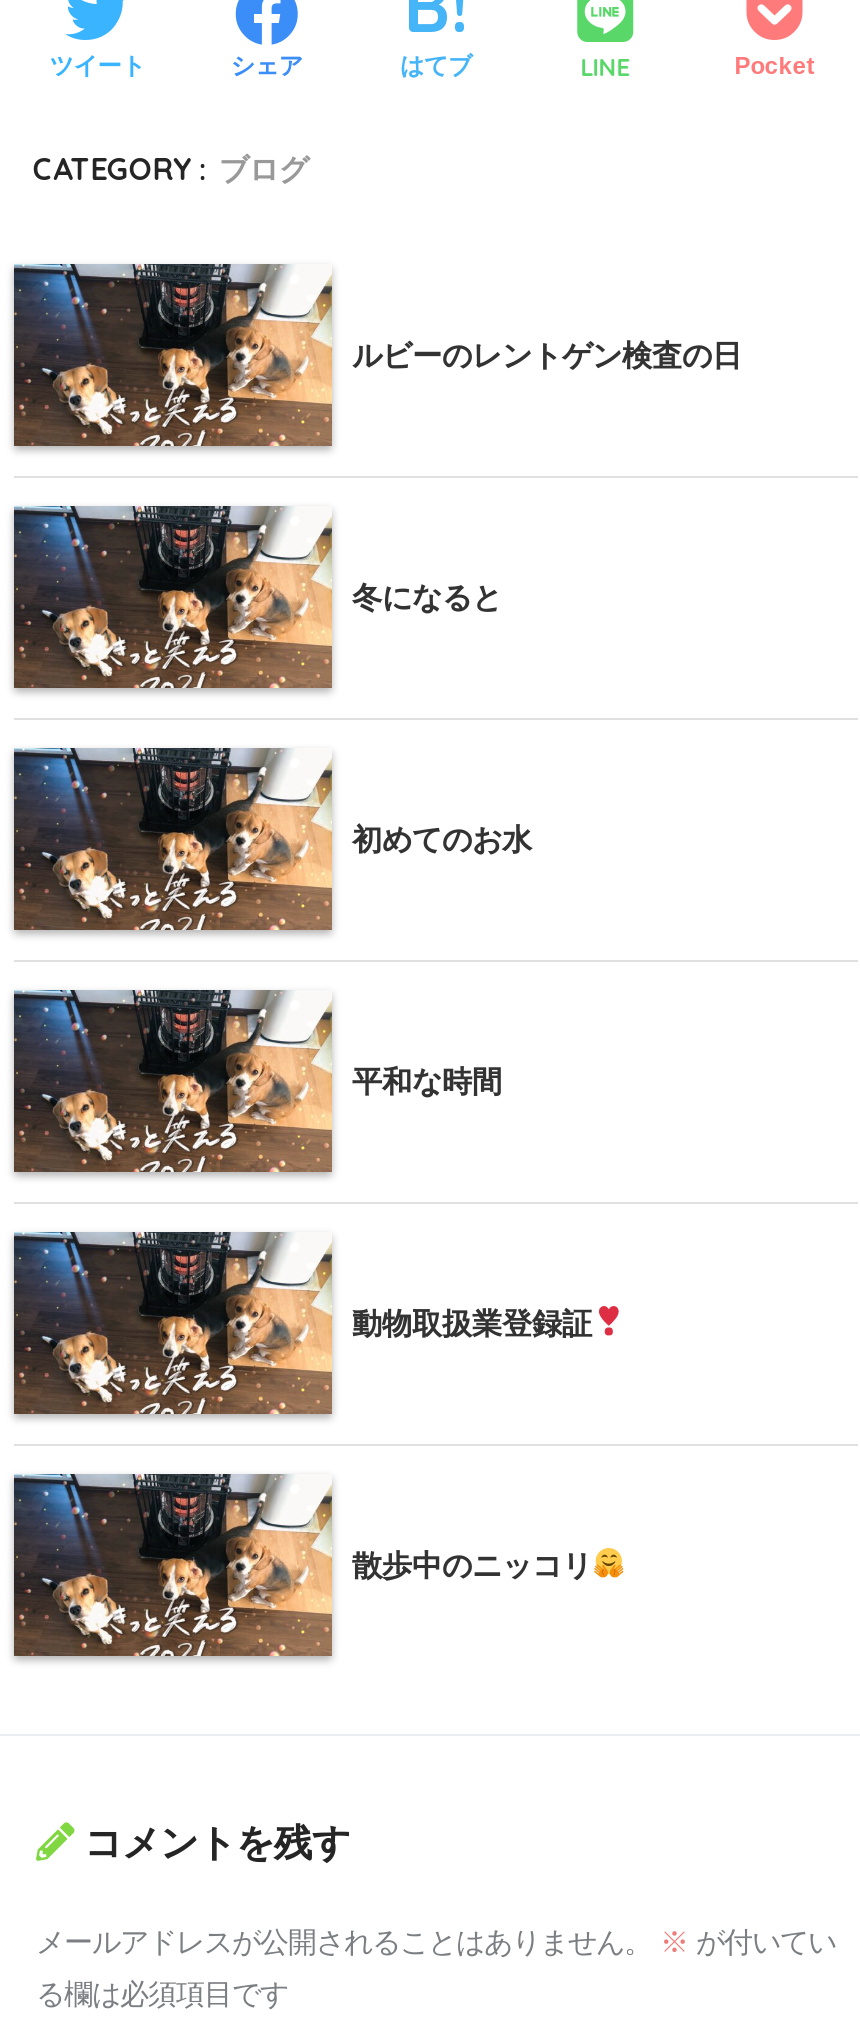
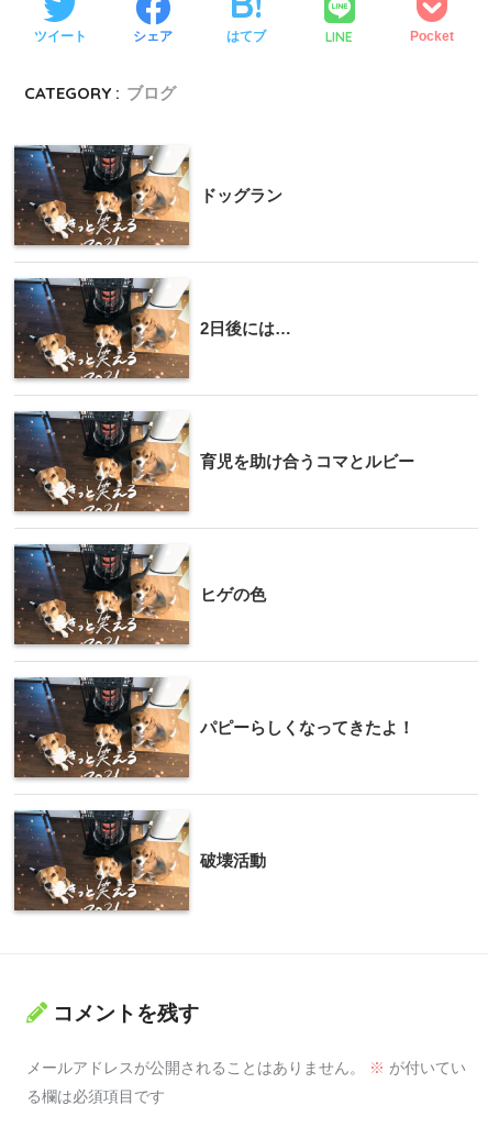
- ルビーのレントゲン検査の日
+ ドッグラン

- 冬になると
+ 2日後には…

- 初めてのお水
+ 育児を助け合うコマとルビー

- 平和な時間
+ ヒゲの色

- 動物取扱業登録証
+ パピーらしくなってきたよ！

- 散歩中のニッコリ
+ 破壊活動
